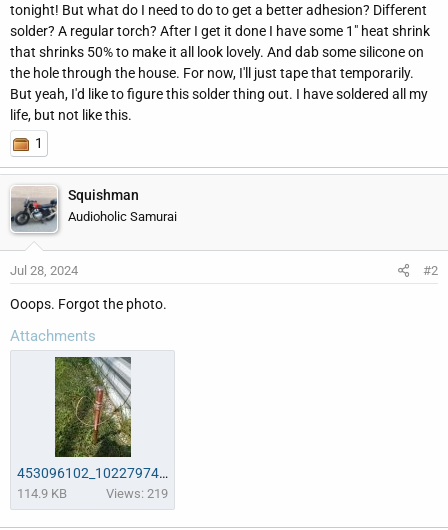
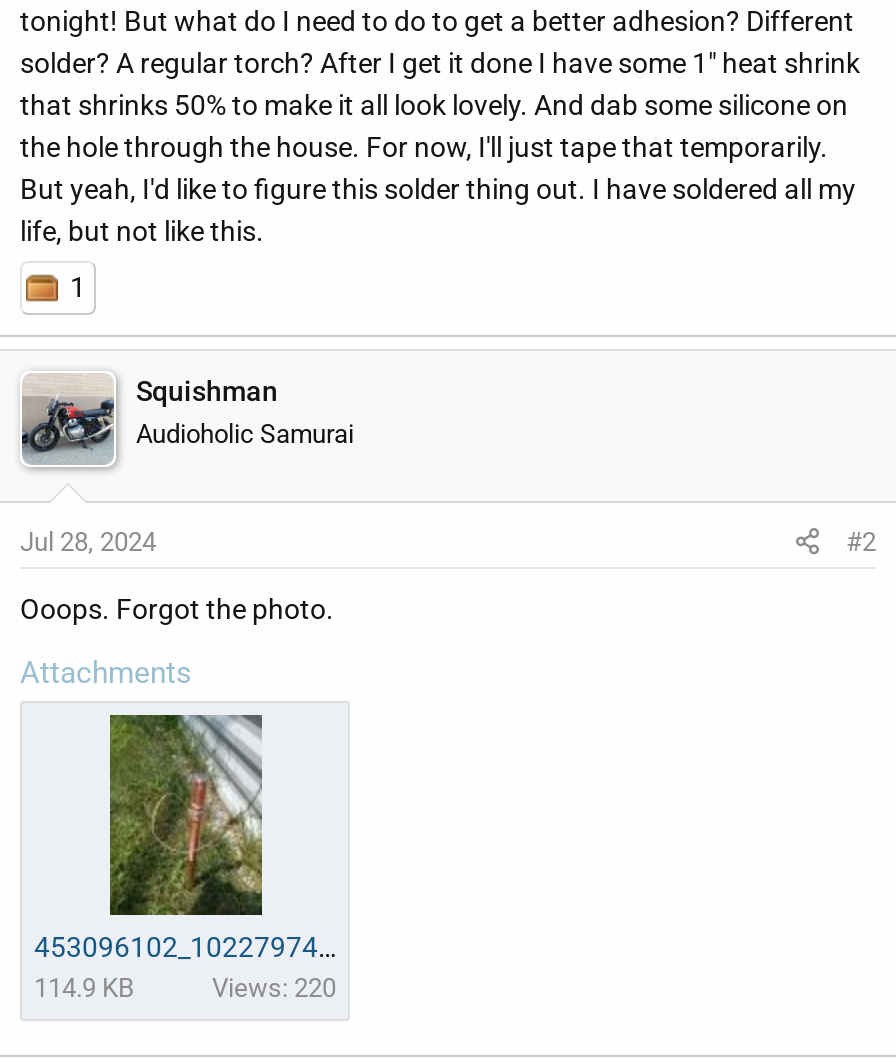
- Views: 219
+ Views: 220
